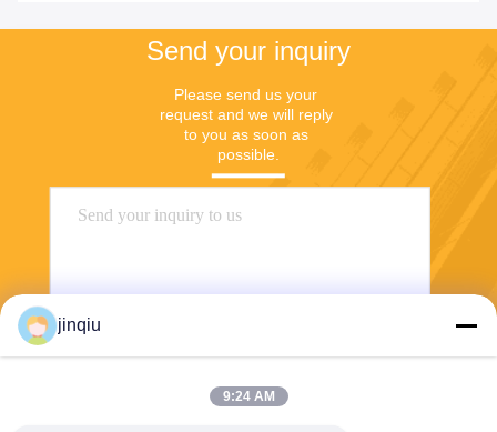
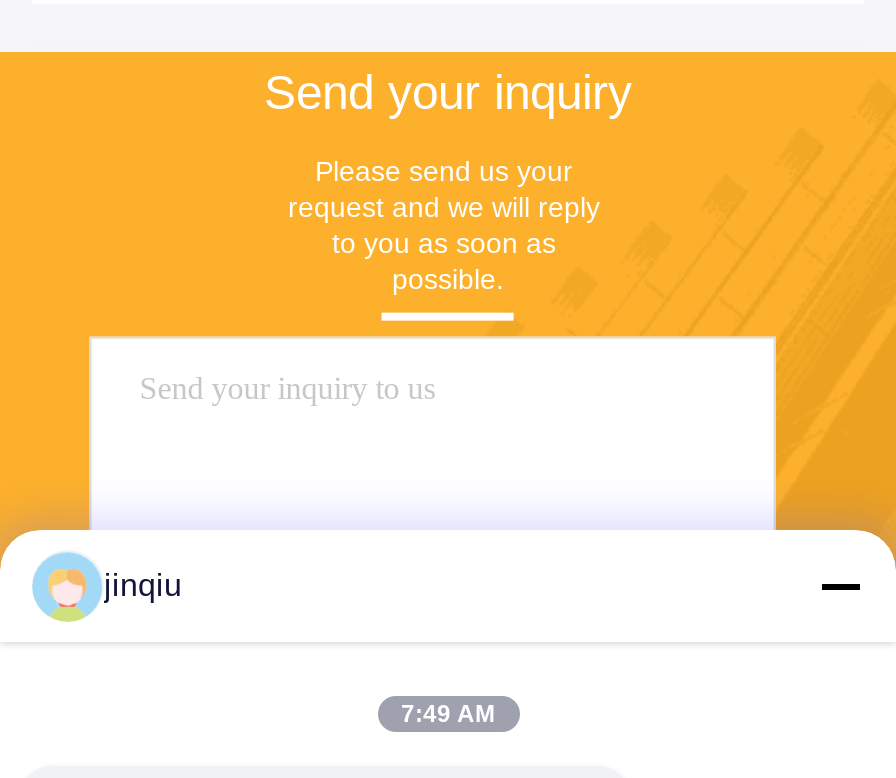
- 9:24 AM
+ 7:49 AM
